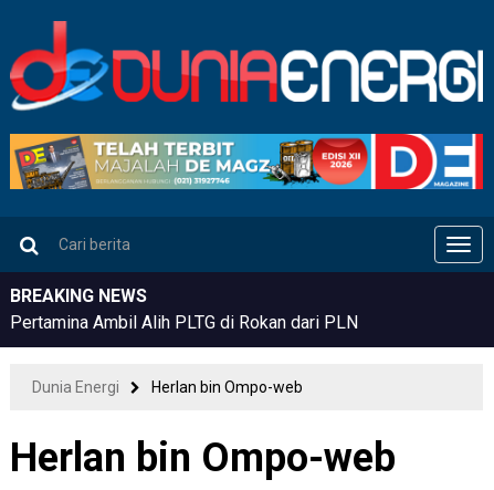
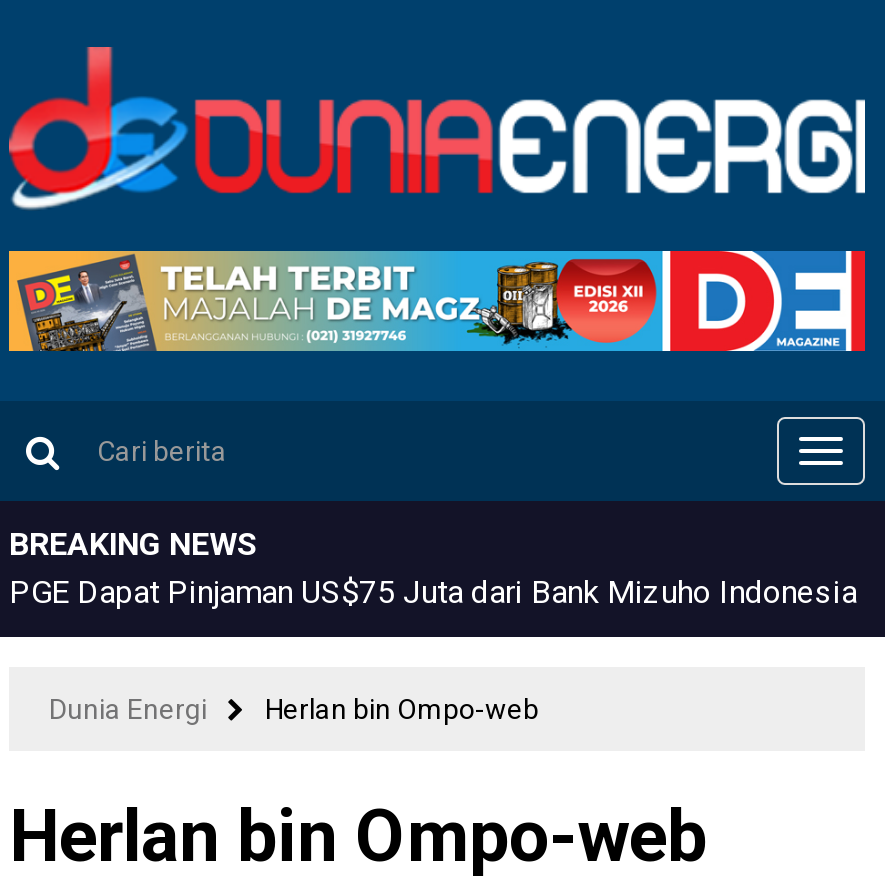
- Pertamina Ambil Alih PLTG di Rokan dari PLN
+ PGE Dapat Pinjaman US$75 Juta dari Bank Mizuho Indonesia
